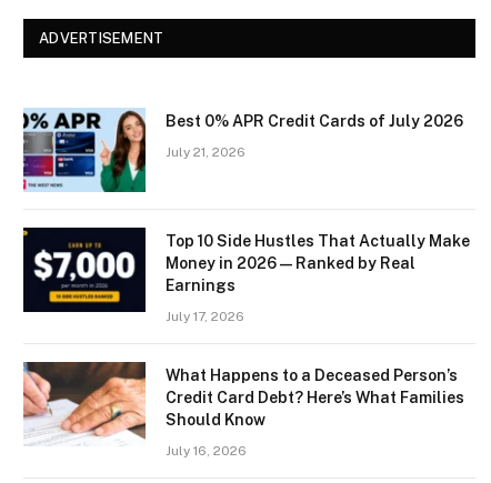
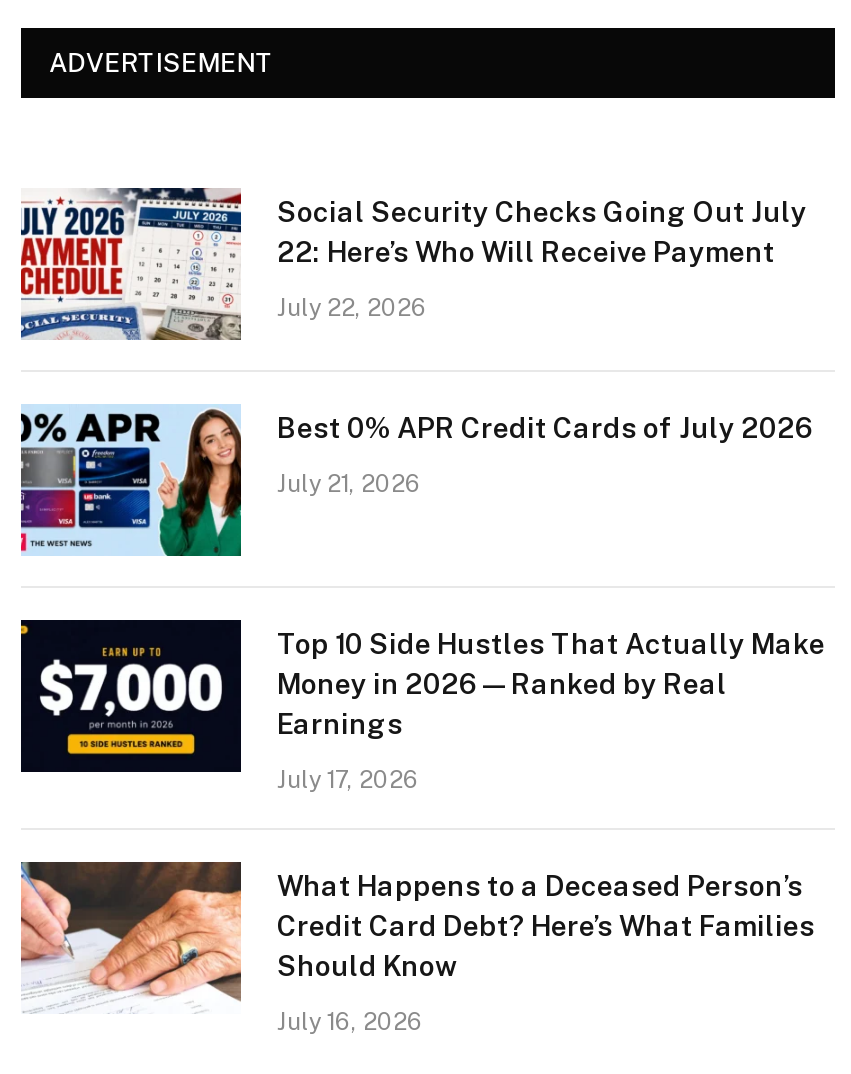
+ [image]
+ Social Security Checks Going Out July
+ 22: Here’s Who Will Receive Payment
+ July 22, 2026
